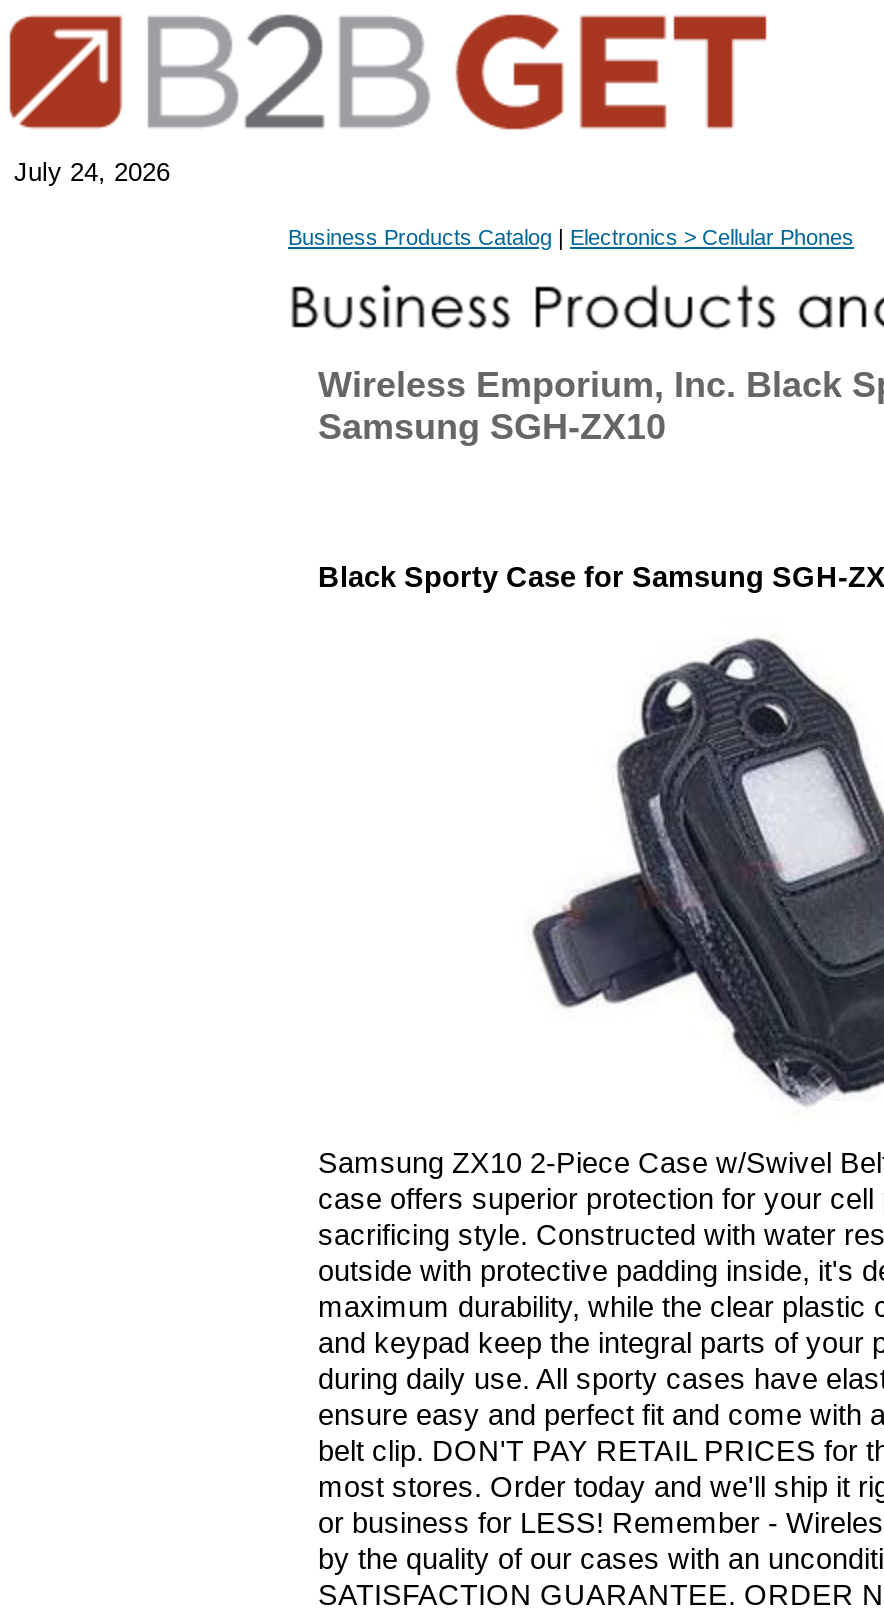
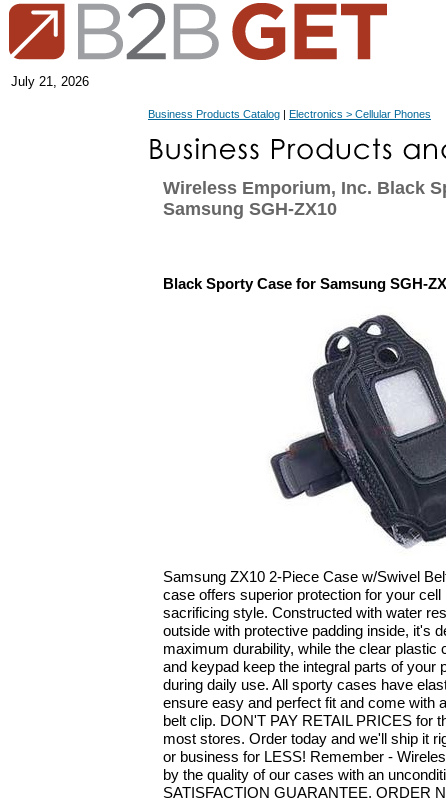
- July 24, 2026
+ July 21, 2026
